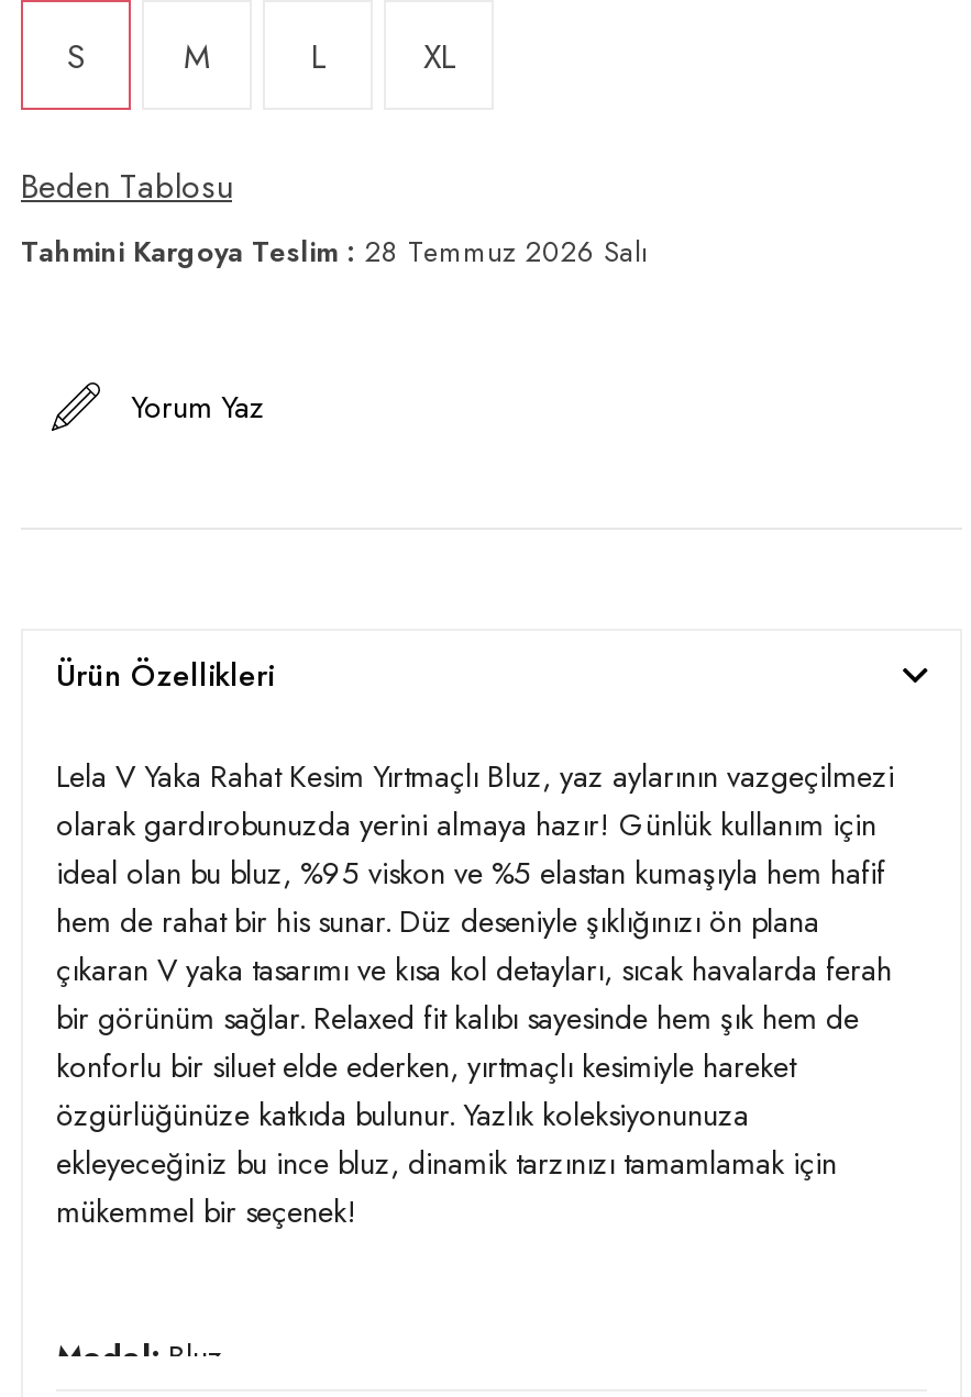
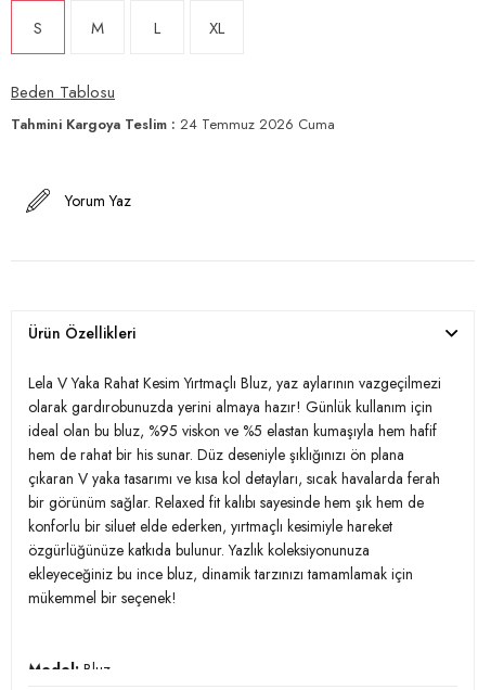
- Tahmini Kargoya Teslim : 28 Temmuz 2026 Salı
+ Tahmini Kargoya Teslim : 24 Temmuz 2026 Cuma
